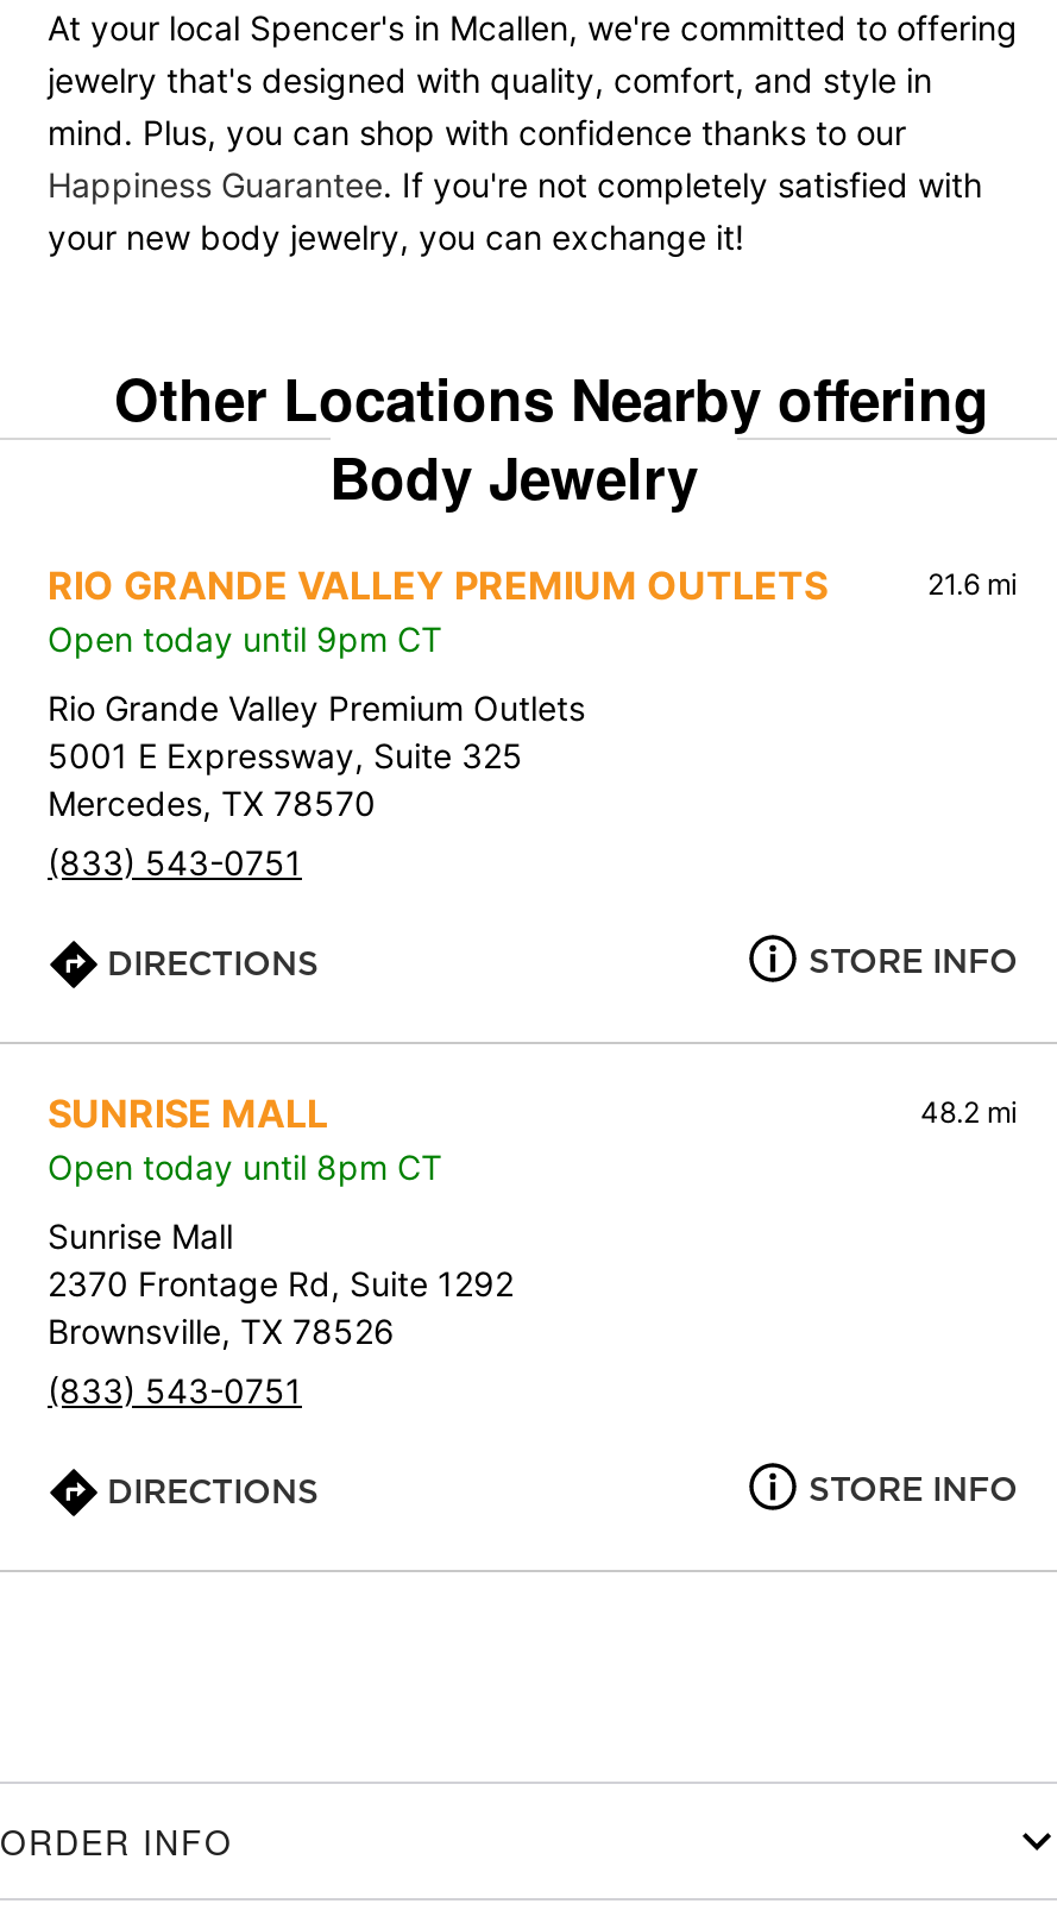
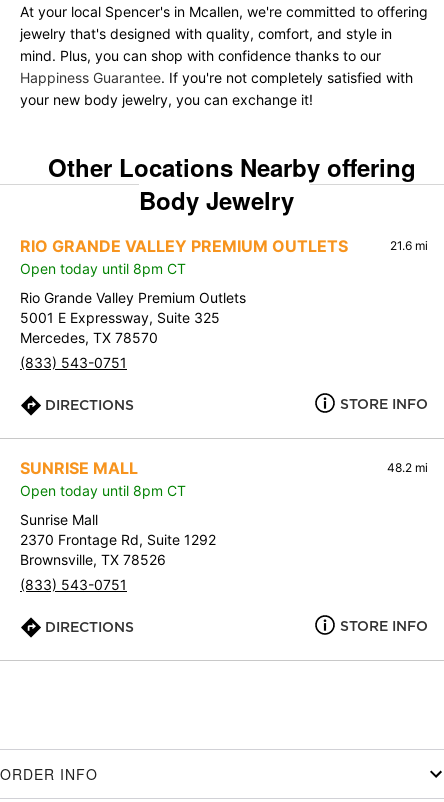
- Open today until 9pm CT
+ Open today until 8pm CT
